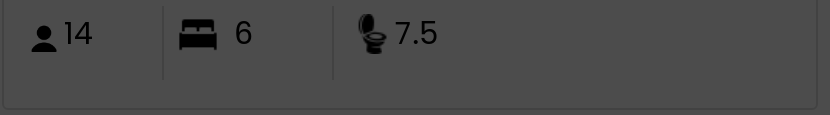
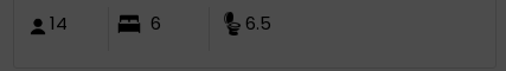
- 7.5
+ 6.5
